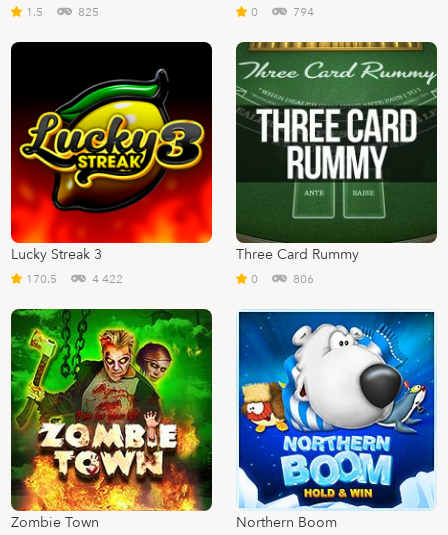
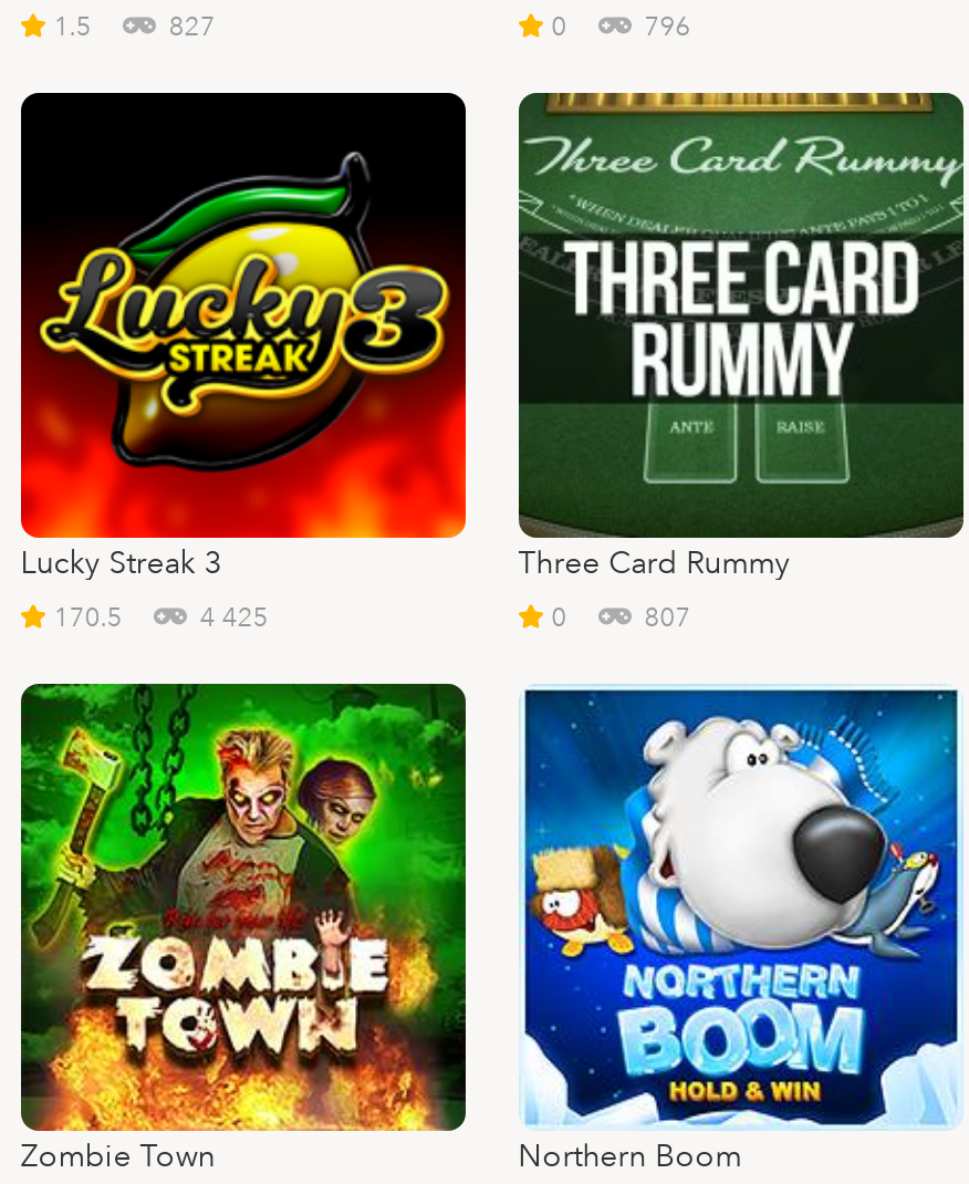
- 825
+ 827

- 794
+ 796

- 4 422
+ 4 425

- 806
+ 807
